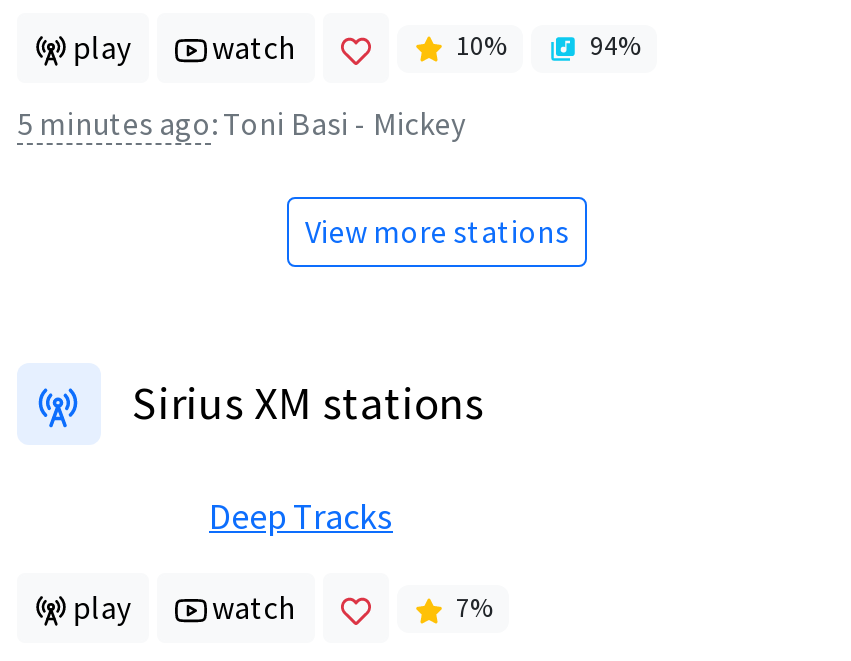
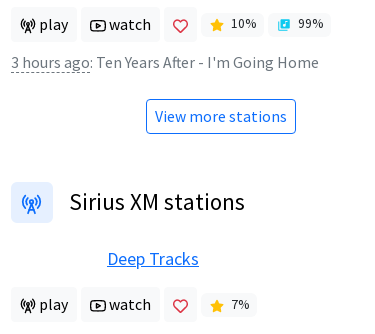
- 94%
+ 99%

- 5 minutes ago: Toni Basi - Mickey
+ 3 hours ago: Ten Years After - I'm Going Home
